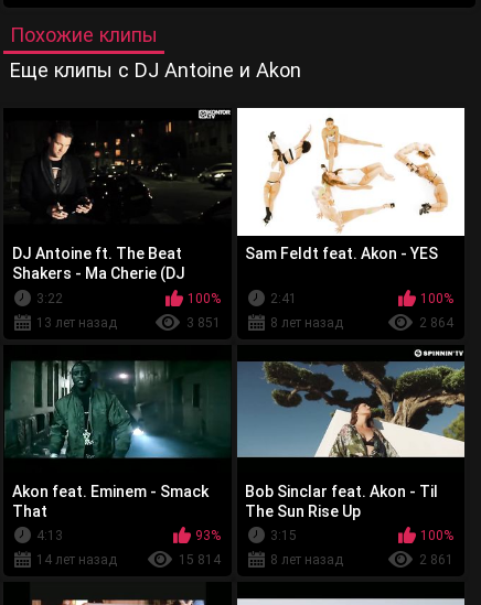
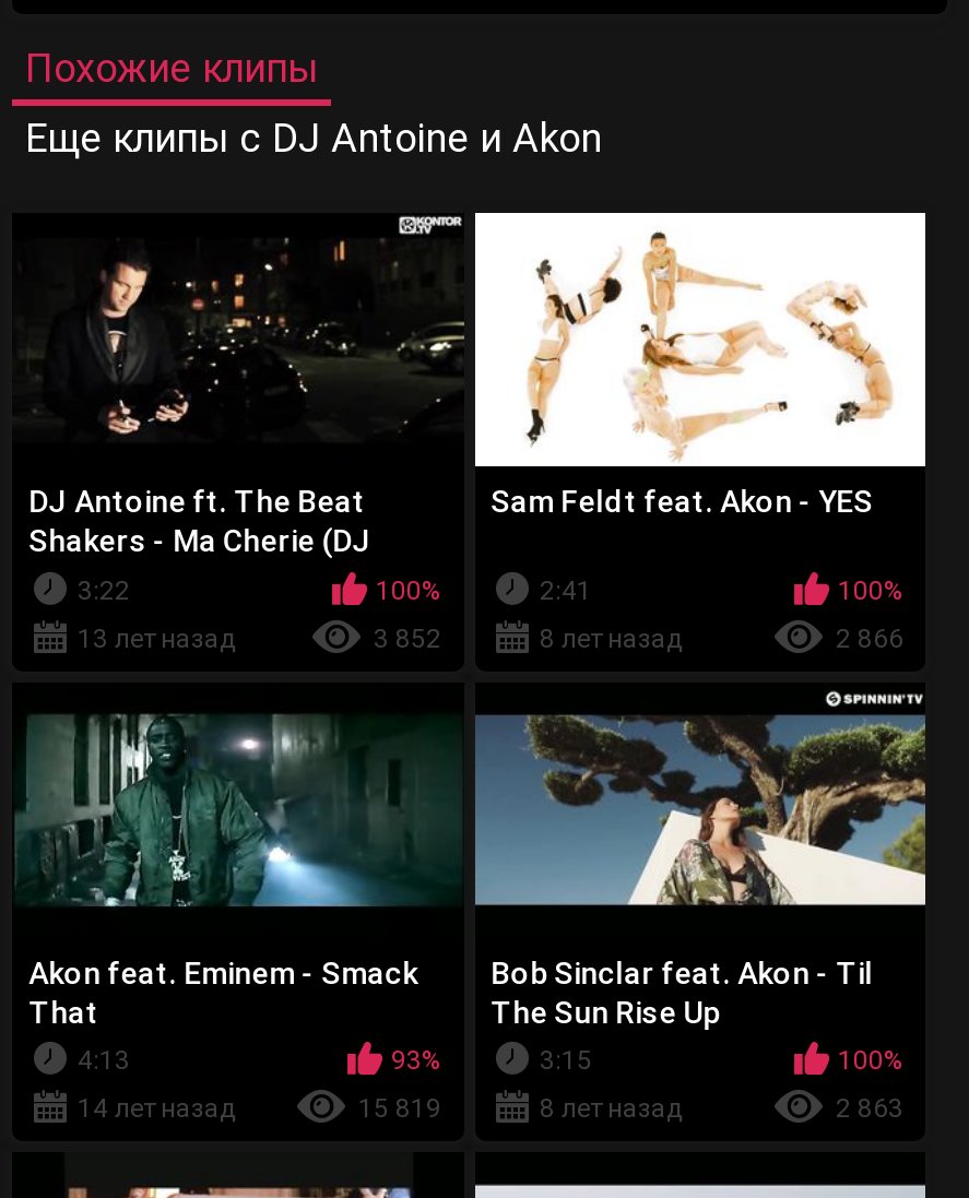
- 3 851
+ 3 852

- 2 864
+ 2 866

- 15 814
+ 15 819

- 2 861
+ 2 863
